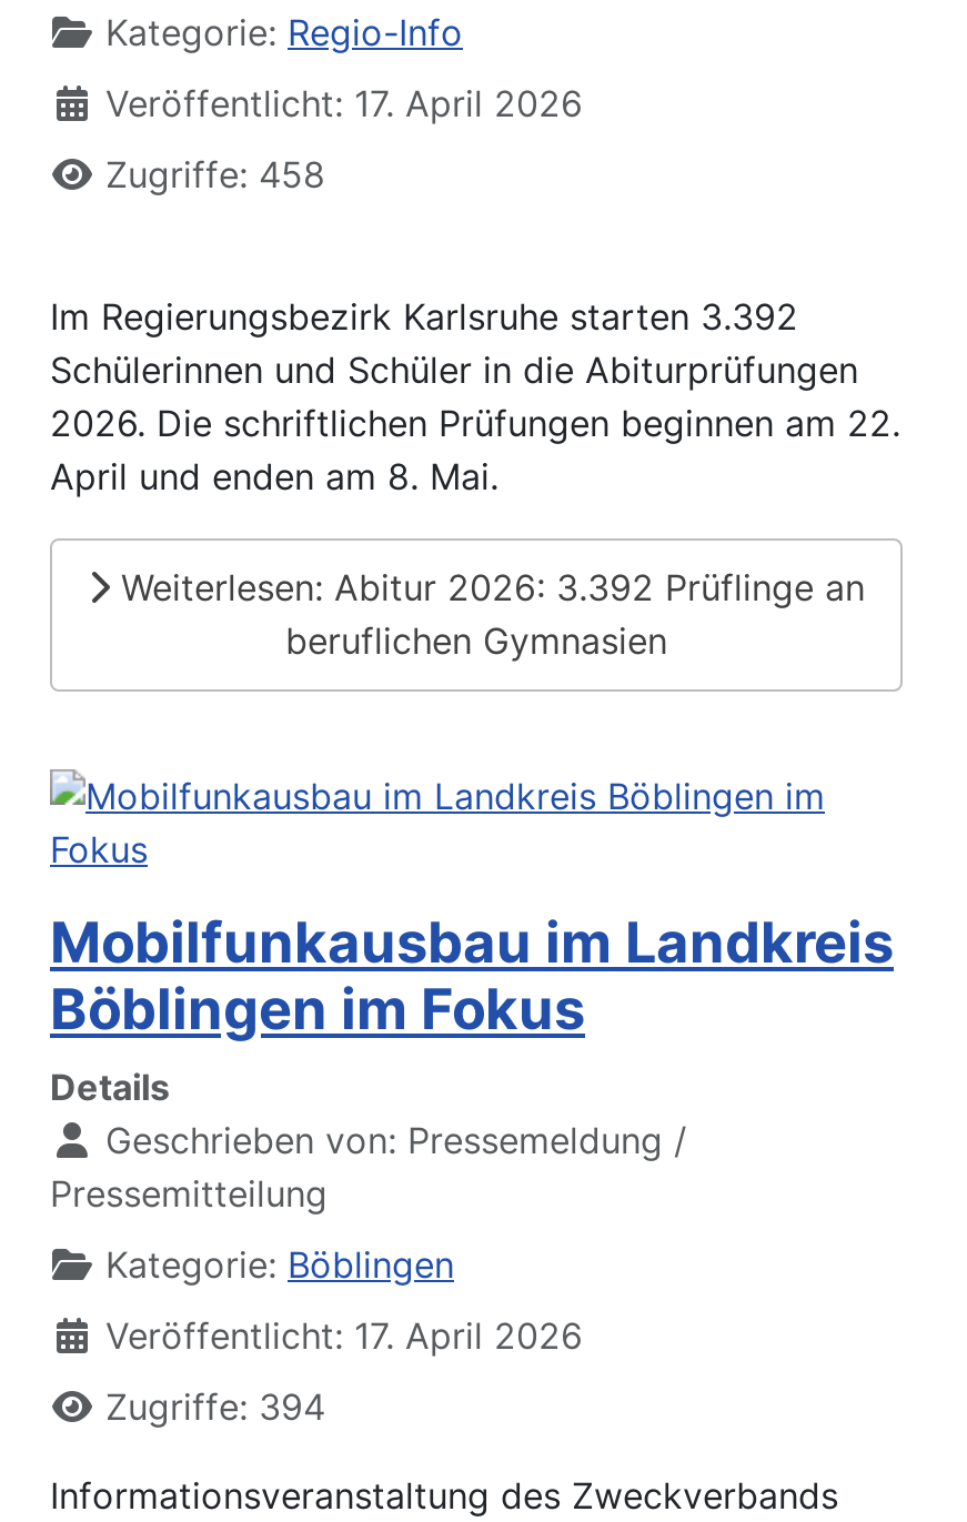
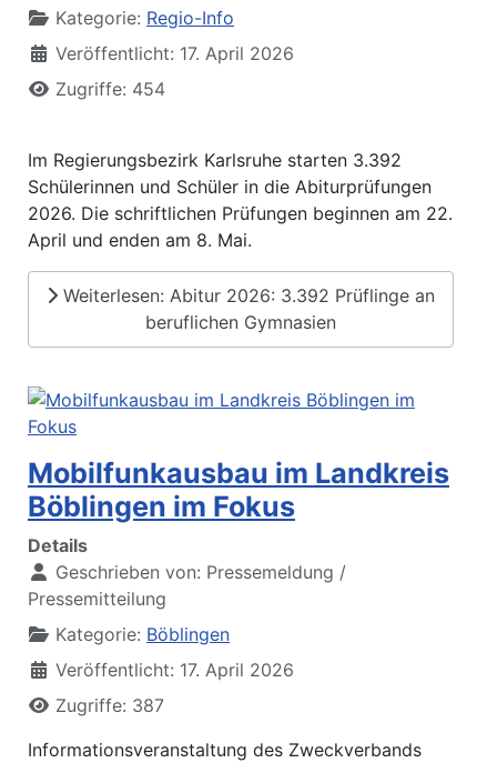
- Zugriffe: 458
+ Zugriffe: 454

- Zugriffe: 394
+ Zugriffe: 387
